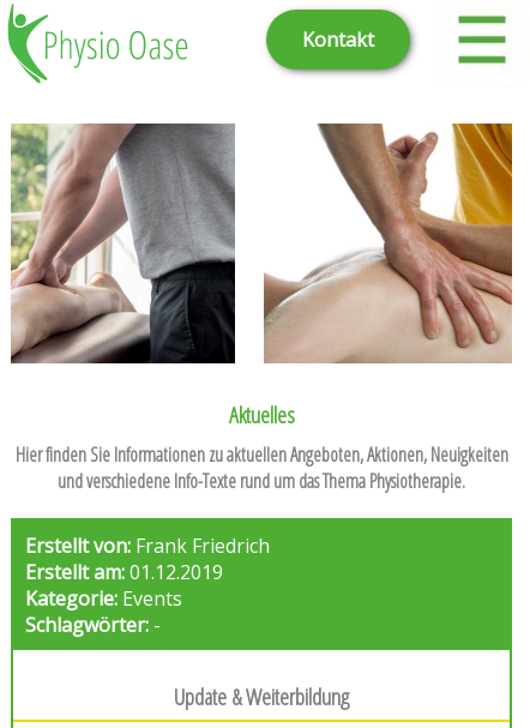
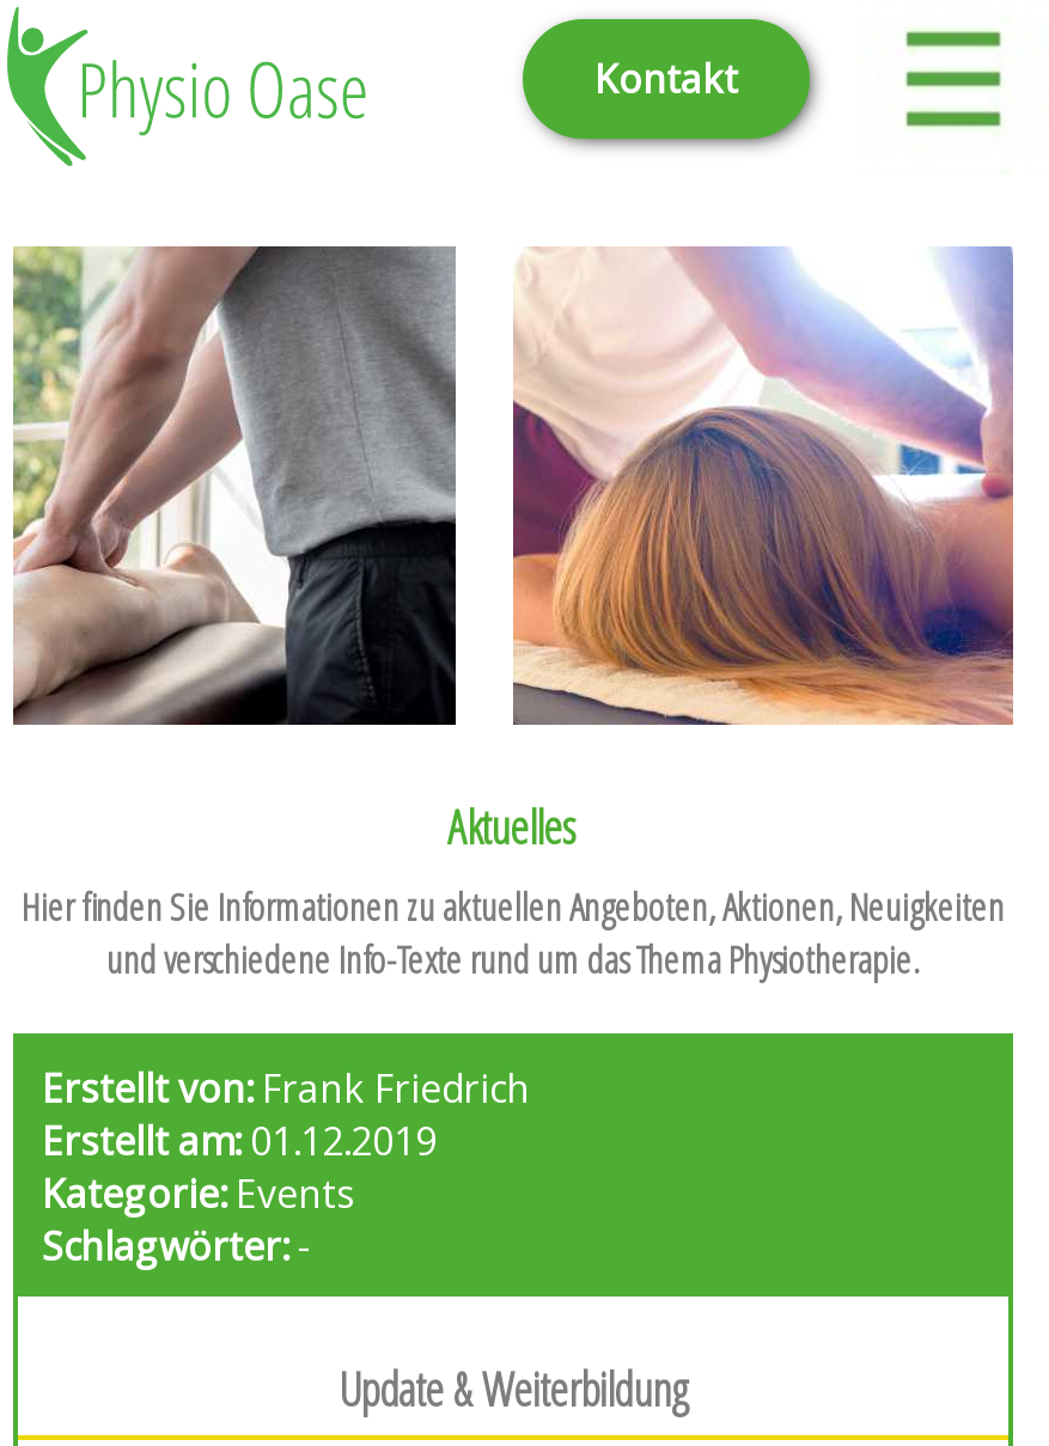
- [image]
+ [image]
